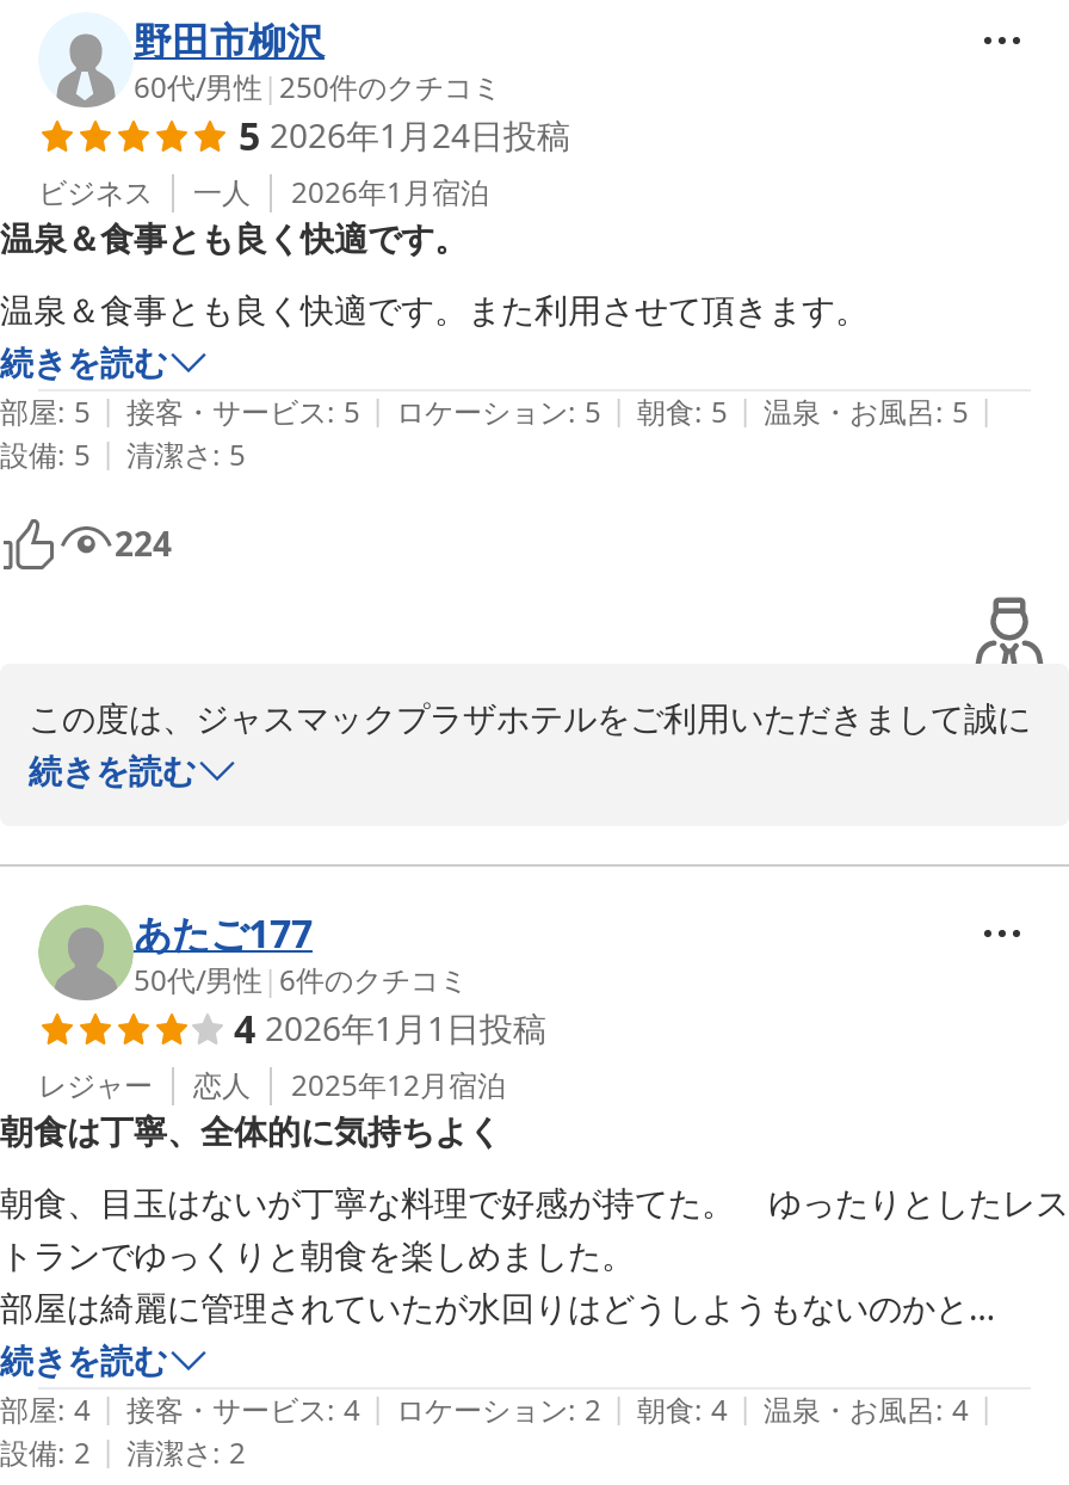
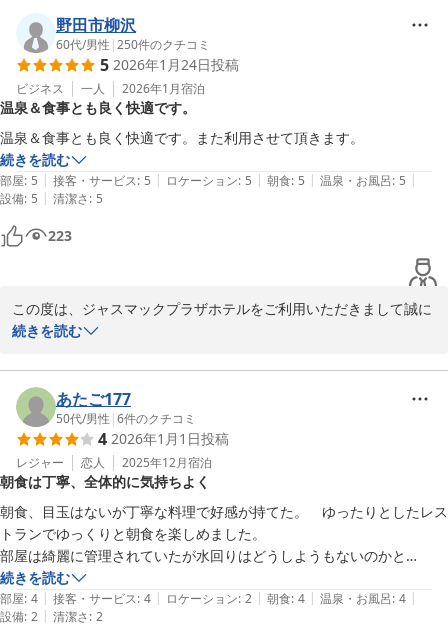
- 224
+ 223
